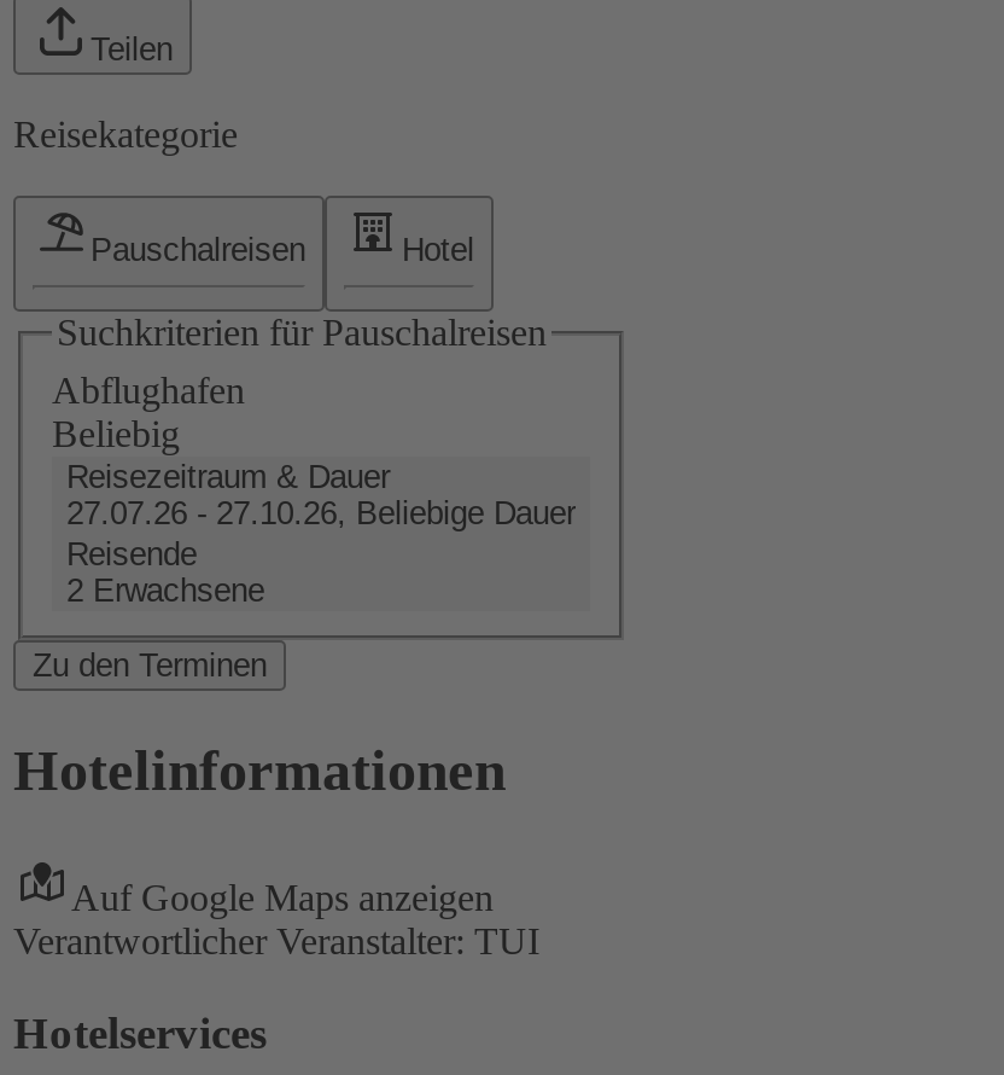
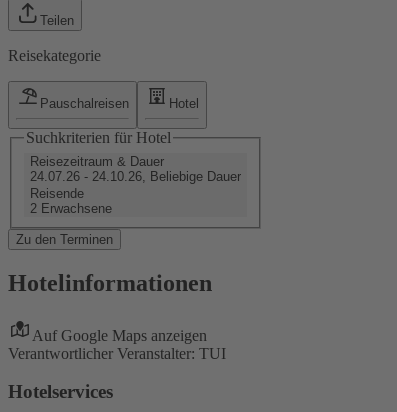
- Suchkriterien für Pauschalreisen
- Abflughafen
- Beliebig
+ Suchkriterien für Hotel

- 27.07.26 - 27.10.26, Beliebige Dauer
+ 24.07.26 - 24.10.26, Beliebige Dauer
